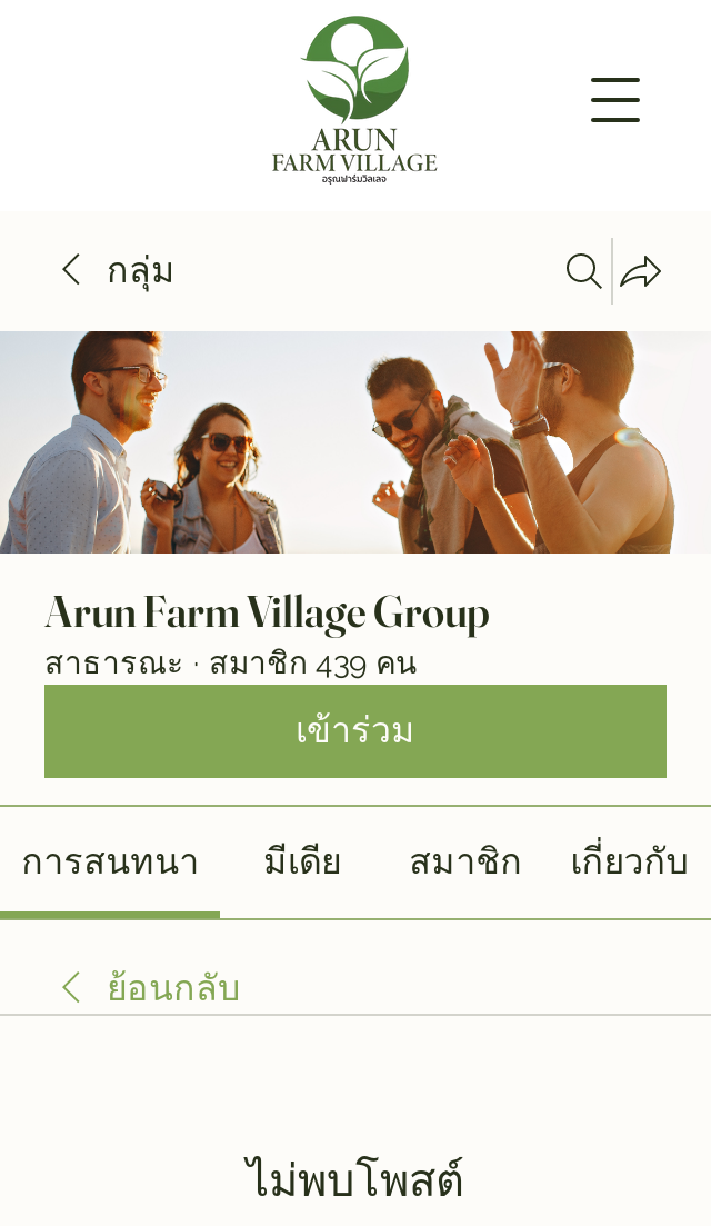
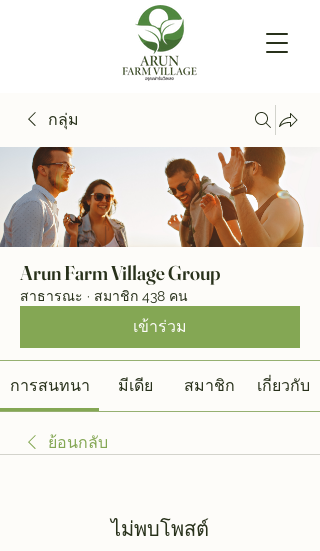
- สาธารณะ · สมาชิก 439 คน
+ สาธารณะ · สมาชิก 438 คน
